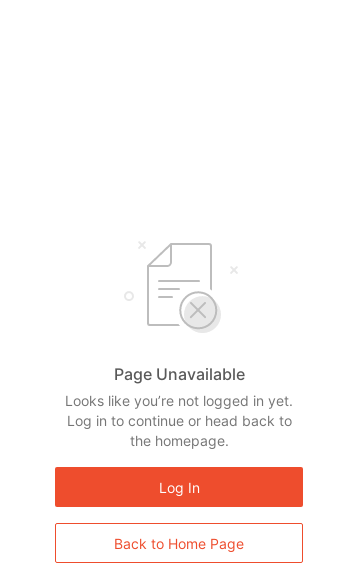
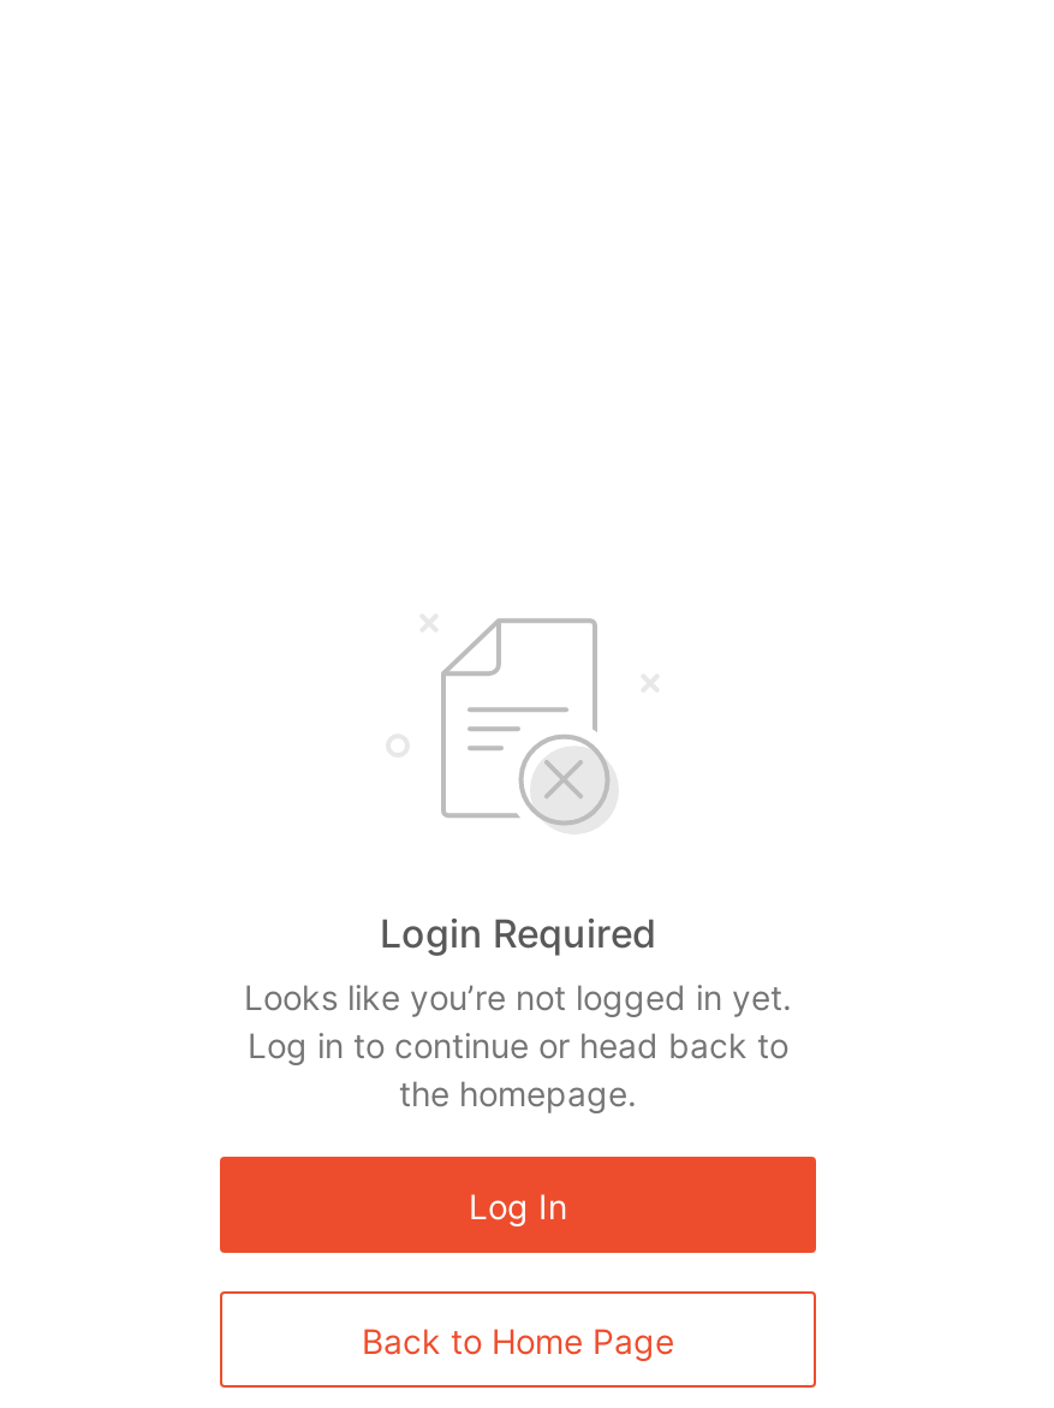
- Page Unavailable
+ Login Required
